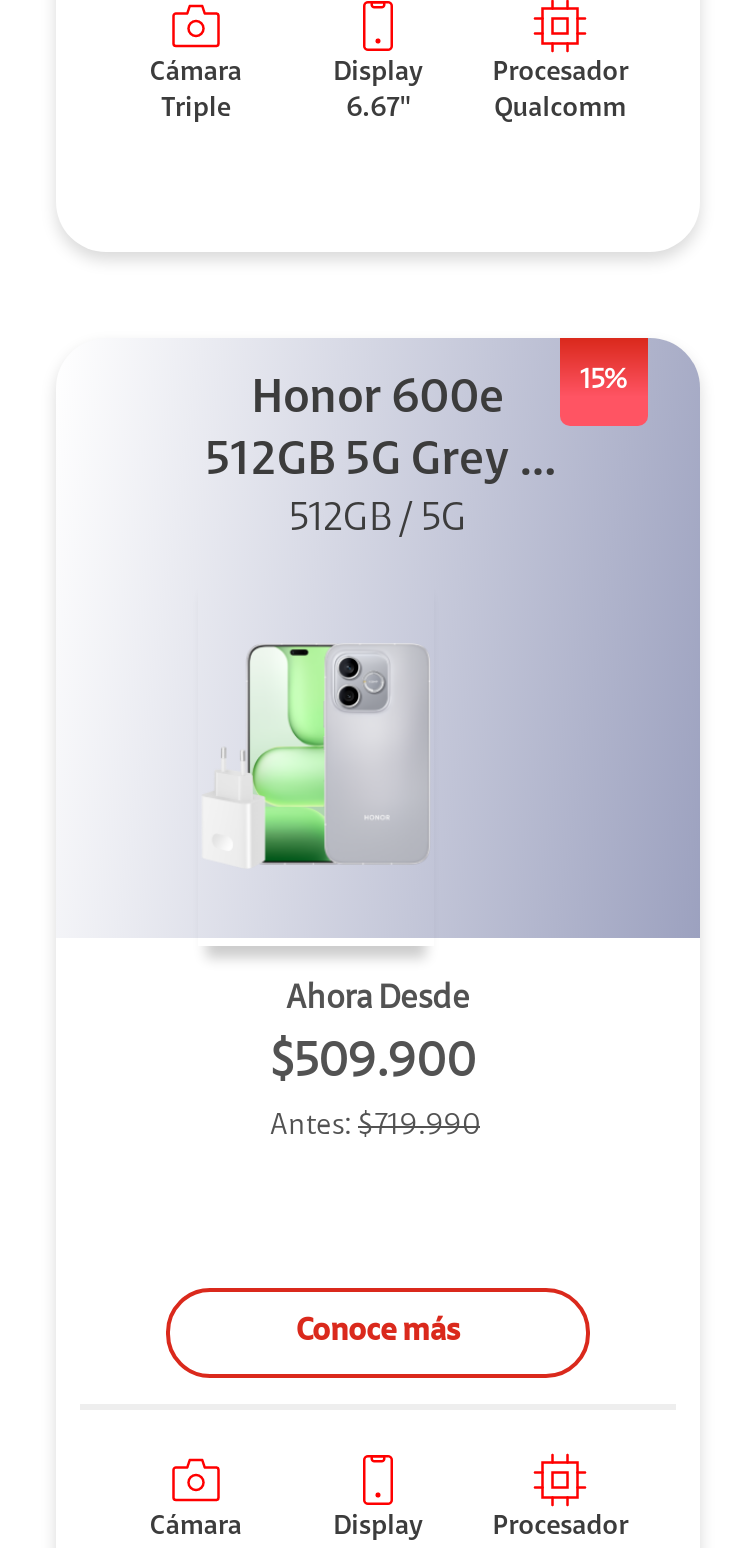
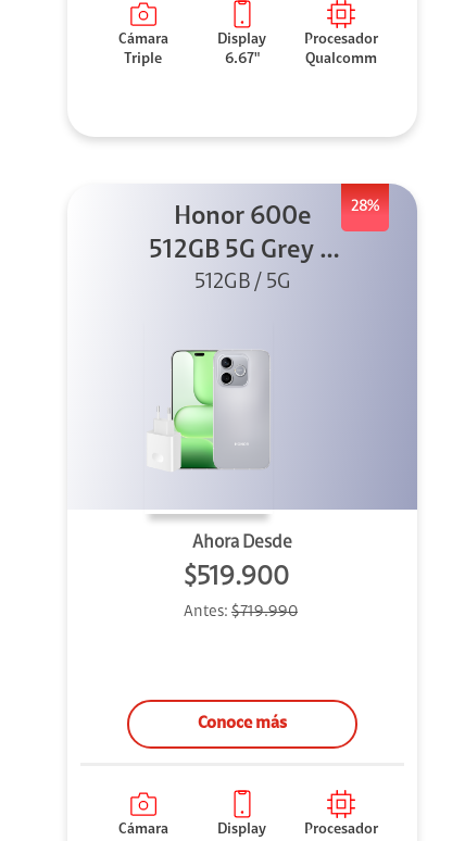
- 15%
+ 28%

- $509.900
+ $519.900
